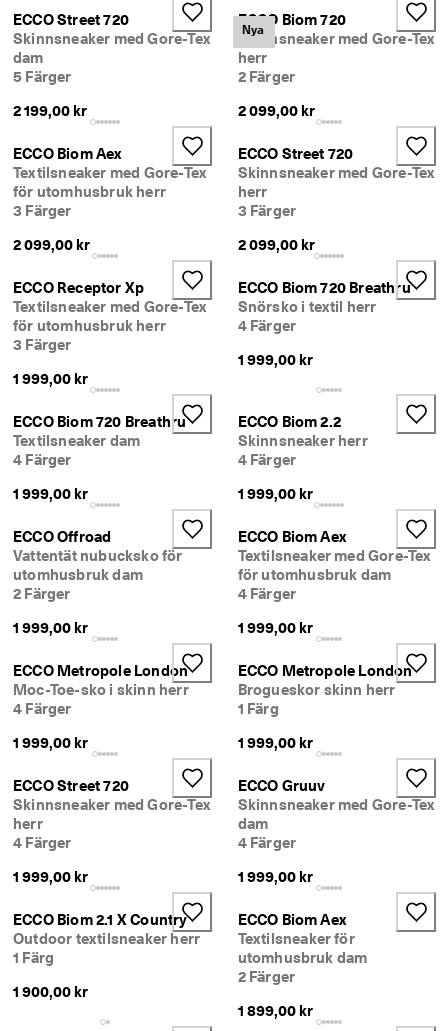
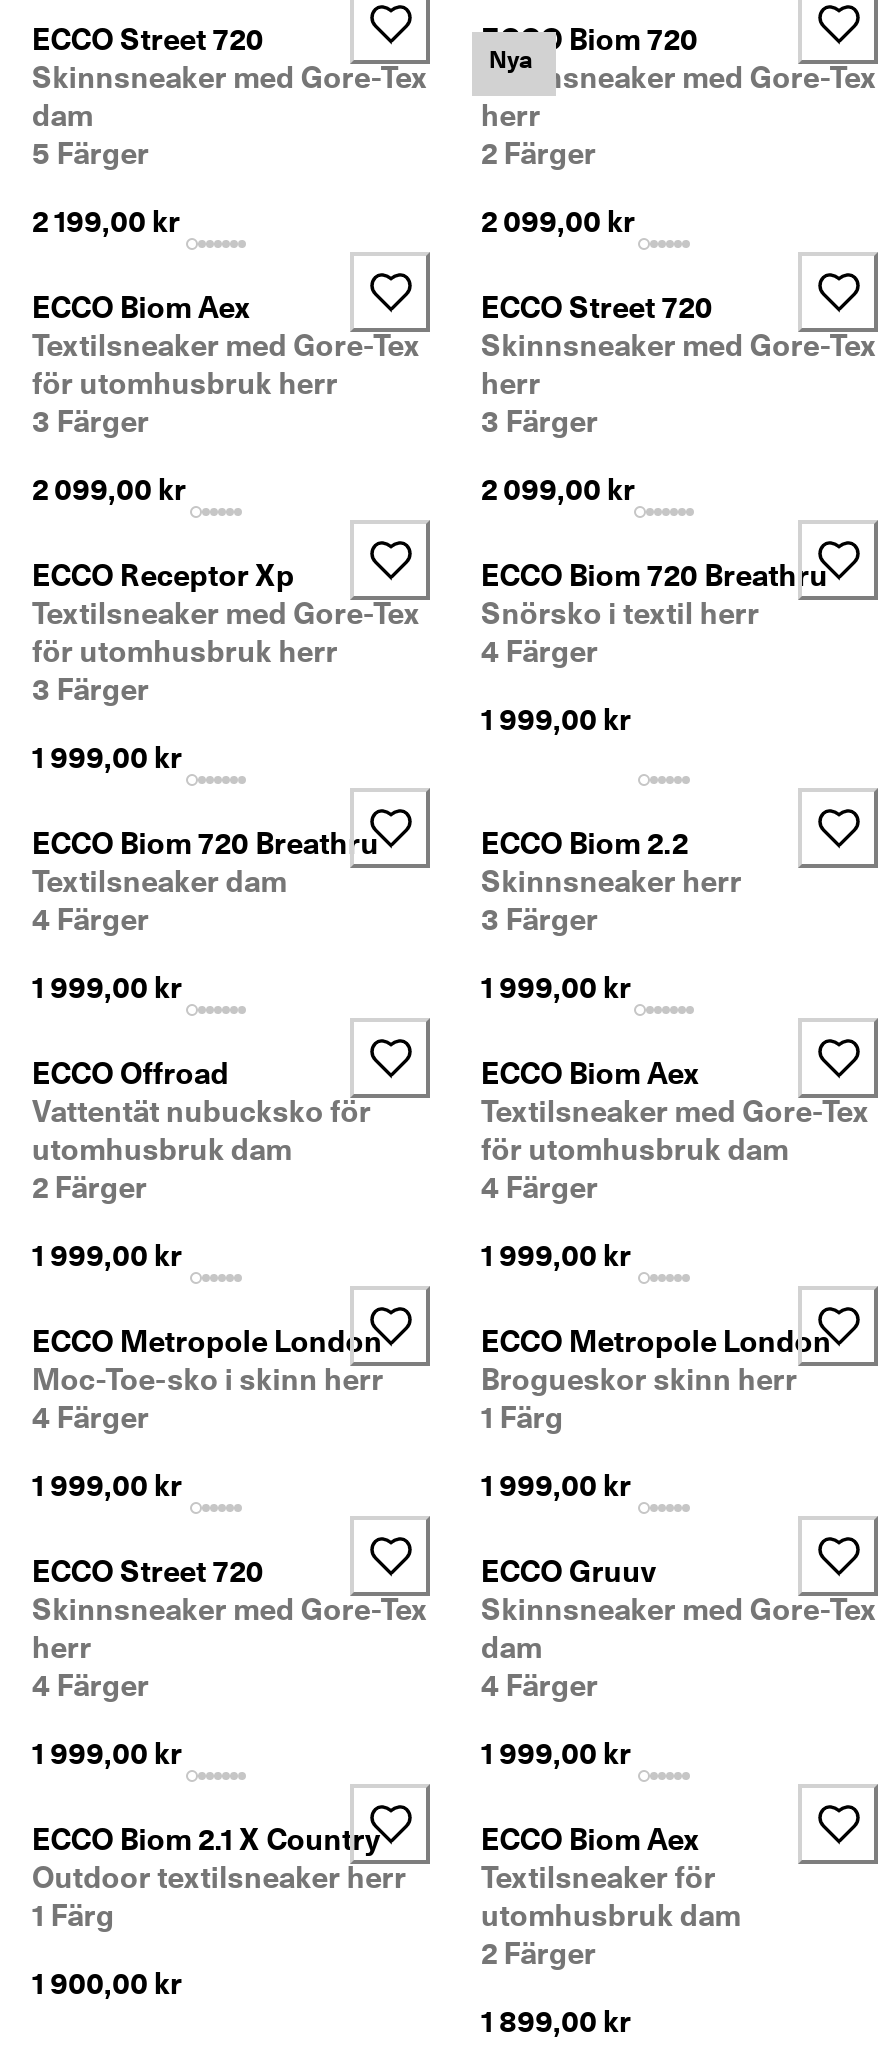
- 4 Färger
+ 3 Färger
